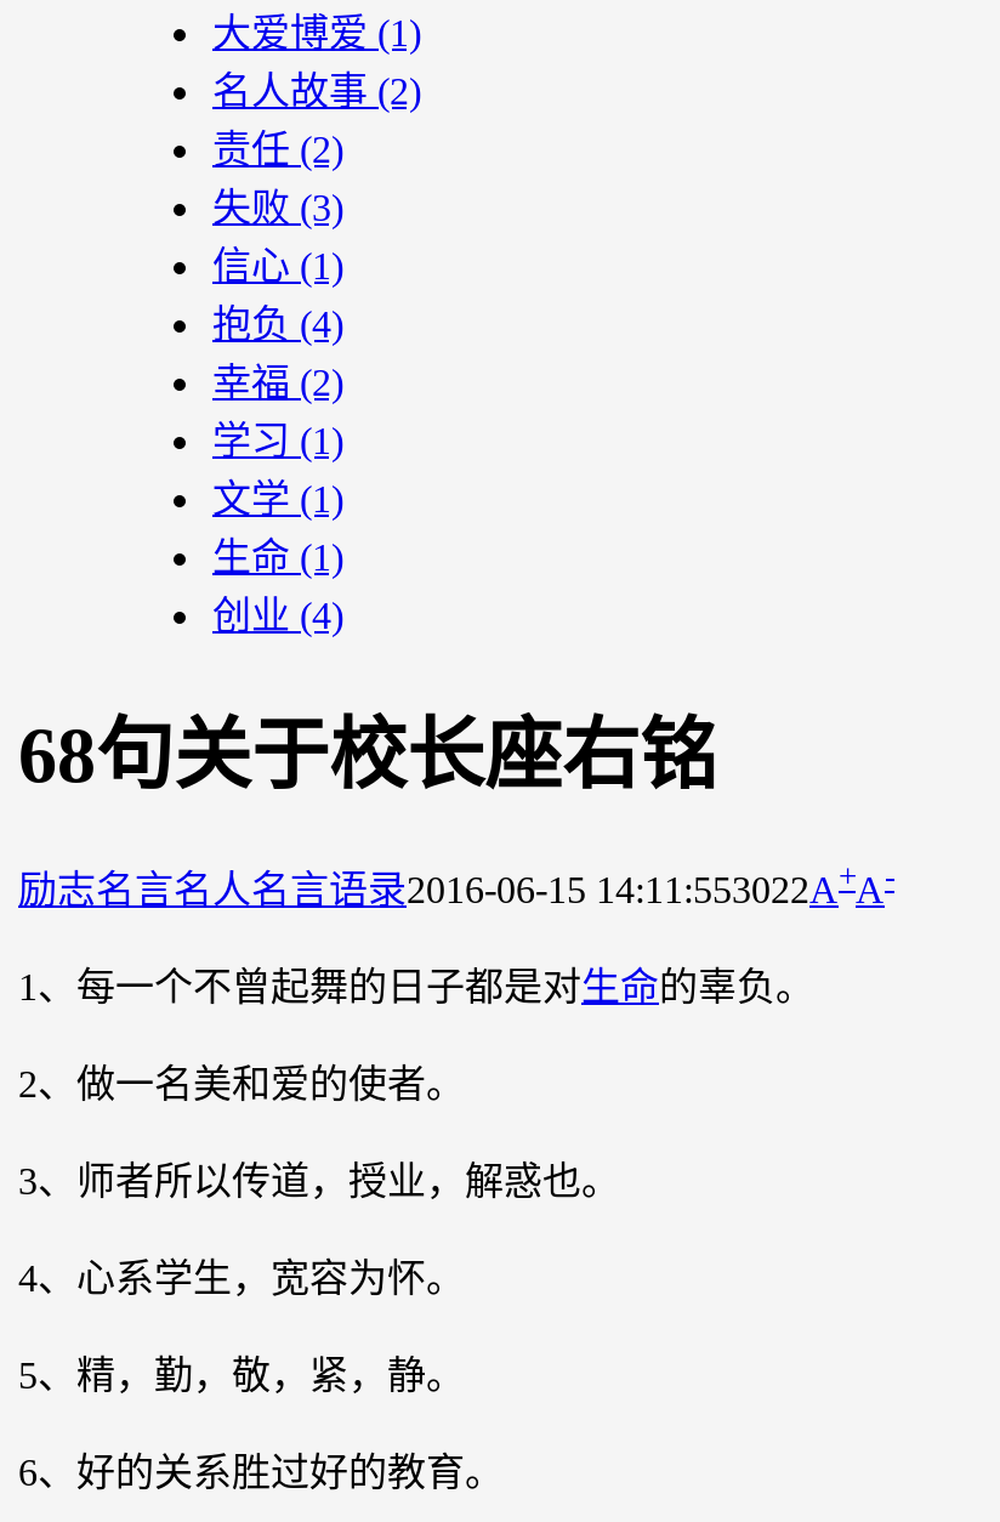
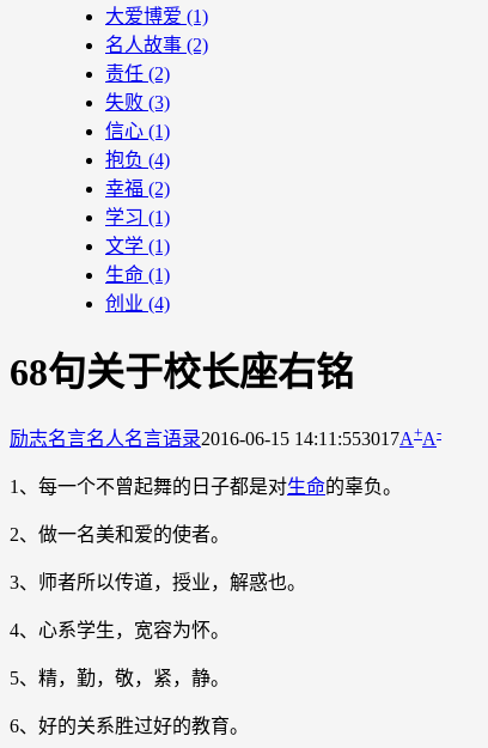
- 励志名言名人名言语录2016-06-15 14:11:553022A+A-
+ 励志名言名人名言语录2016-06-15 14:11:553017A+A-
